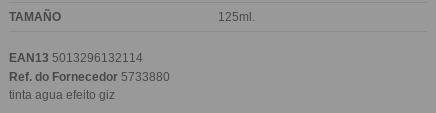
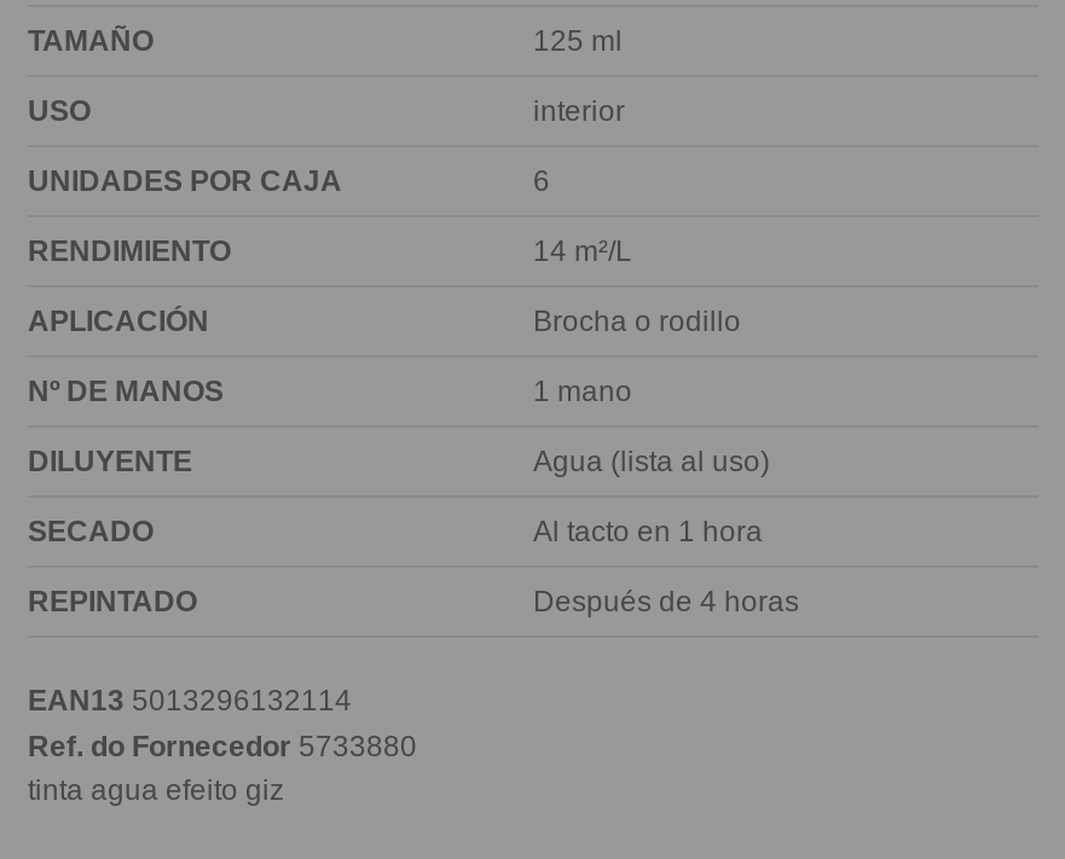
- 125ml.
+ 125 ml
+ USO
+ interior
+ UNIDADES POR CAJA
+ 6
+ RENDIMIENTO
+ 14 m²/L
+ APLICACIÓN
+ Brocha o rodillo
+ Nº DE MANOS
+ 1 mano
+ DILUYENTE
+ Agua (lista al uso)
+ SECADO
+ Al tacto en 1 hora
+ REPINTADO
+ Después de 4 horas
